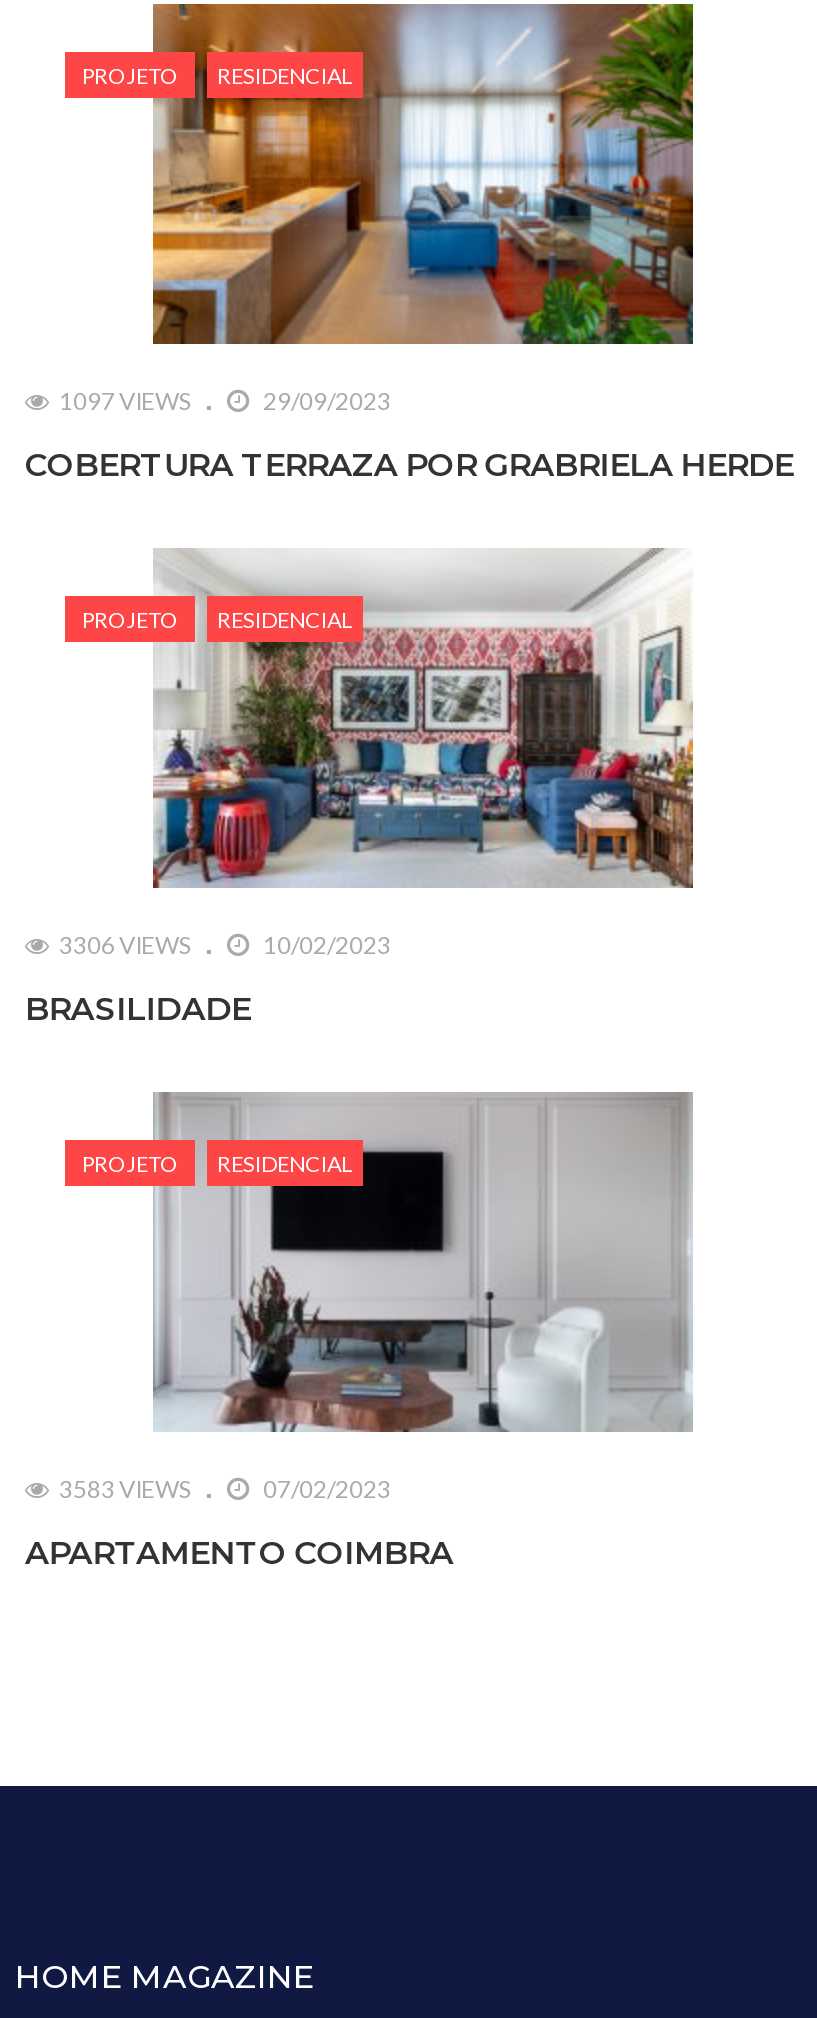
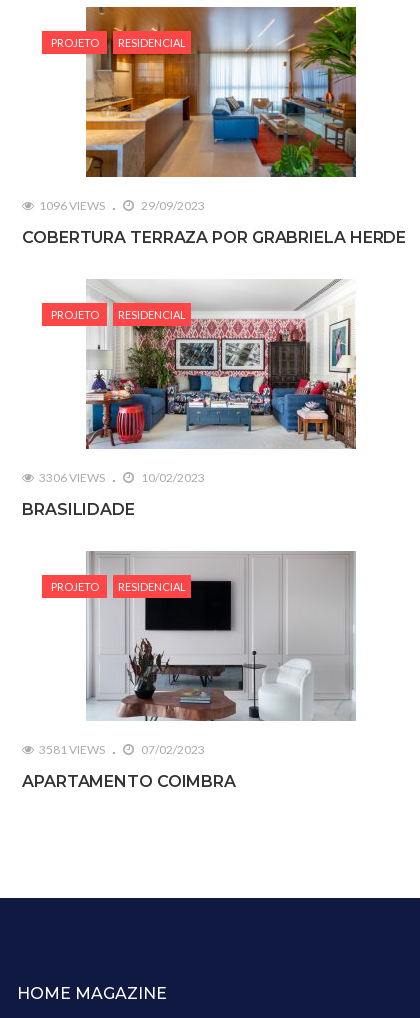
- 1097 VIEWS
+ 1096 VIEWS

- 3583 VIEWS
+ 3581 VIEWS
